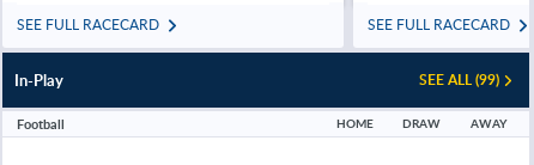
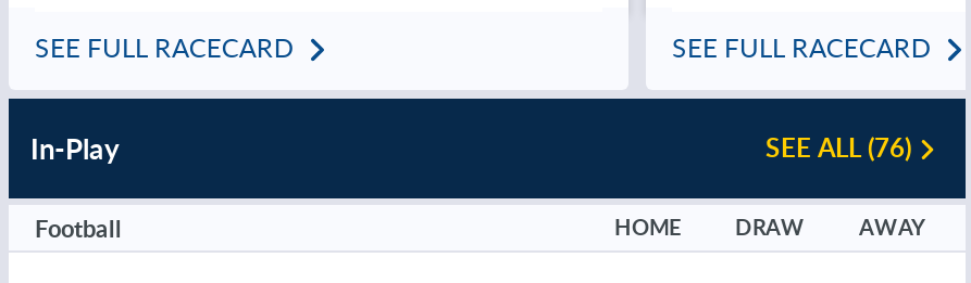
- SEE ALL (99)
+ SEE ALL (76)
